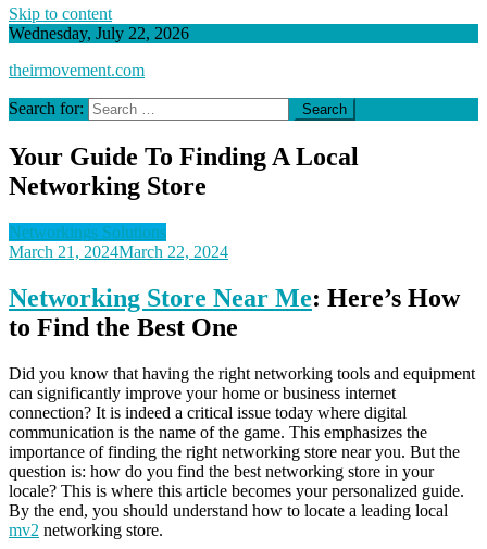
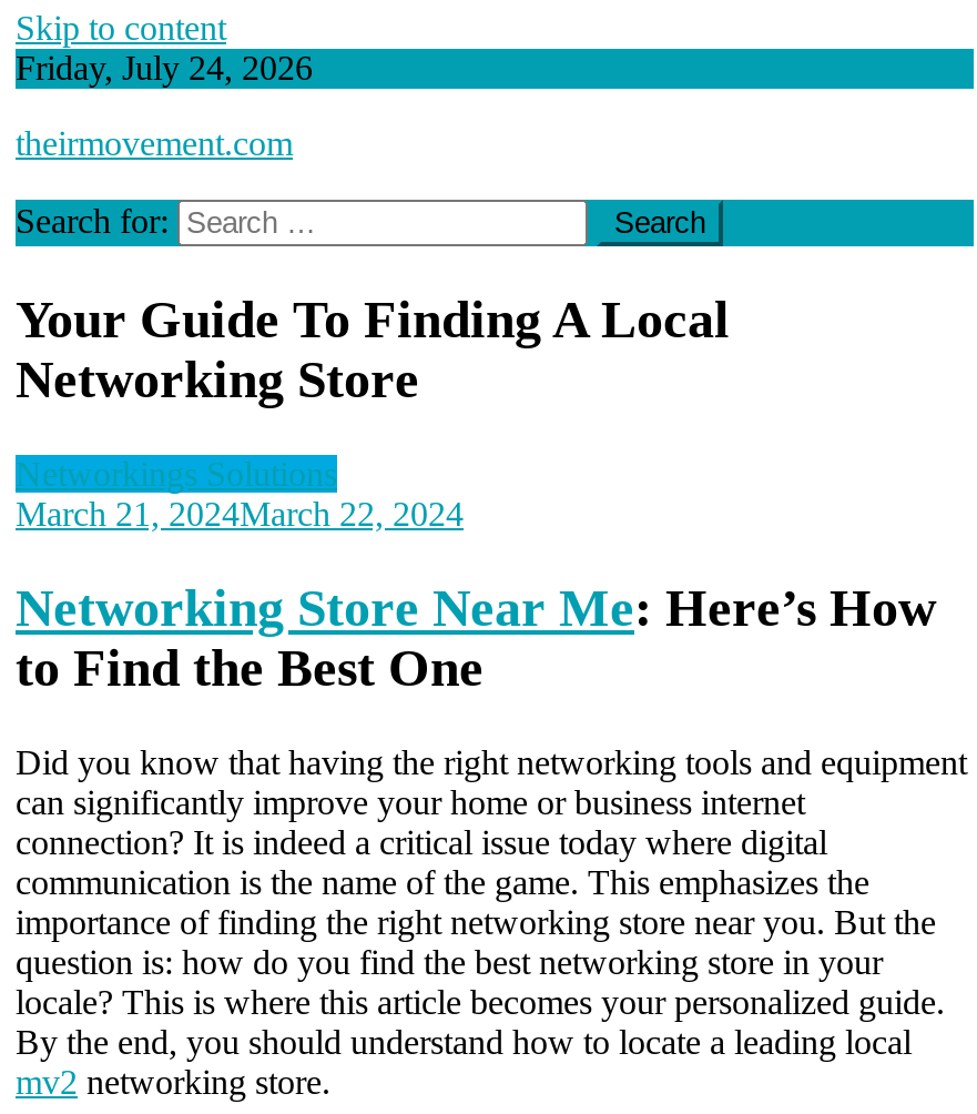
- Wednesday, July 22, 2026
+ Friday, July 24, 2026
